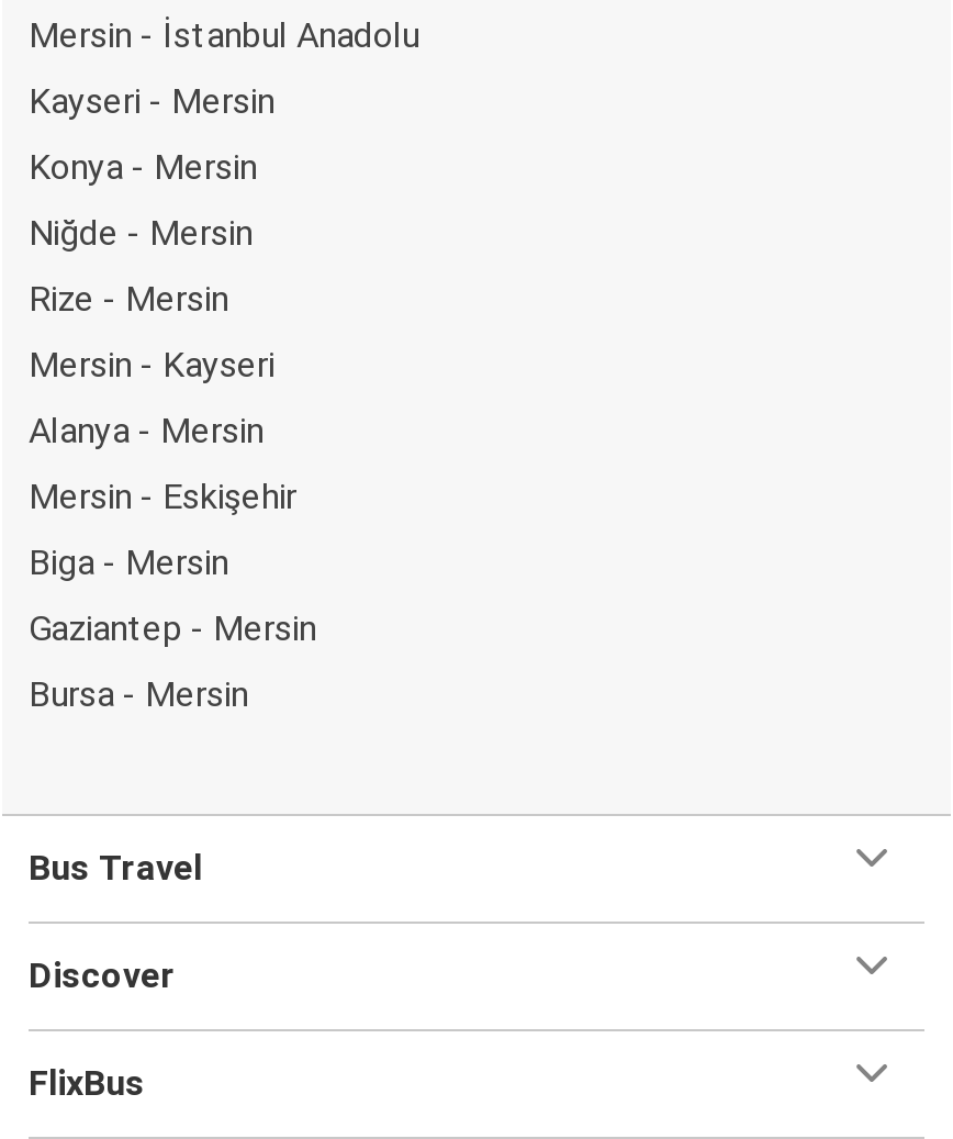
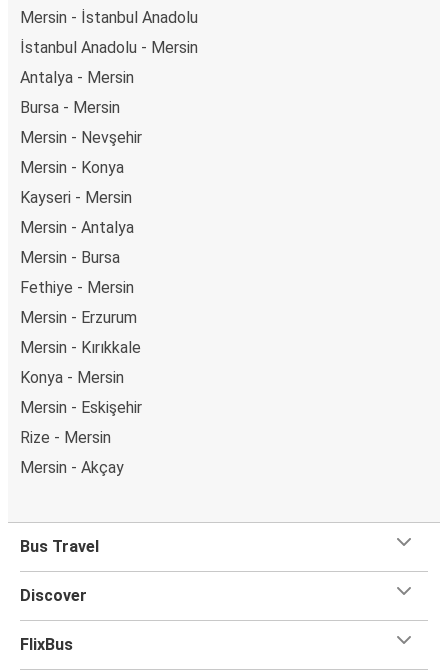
moved down: Kayseri - Mersin

moved down: Konya - Mersin | Mersin - Eskişehir | Rize - Mersin

- Niğde - Mersin
- Mersin - Kayseri
- Alanya - Mersin
- Biga - Mersin
- Gaziantep - Mersin
+ İstanbul Anadolu - Mersin
+ Antalya - Mersin

moved up: Bursa - Mersin

+ Mersin - Nevşehir
+ Mersin - Konya
+ Mersin - Antalya
+ Mersin - Bursa
+ Fethiye - Mersin
+ Mersin - Erzurum
+ Mersin - Kırıkkale
+ Mersin - Akçay
